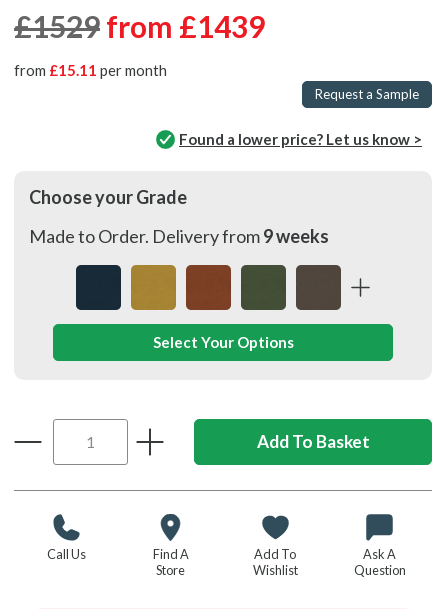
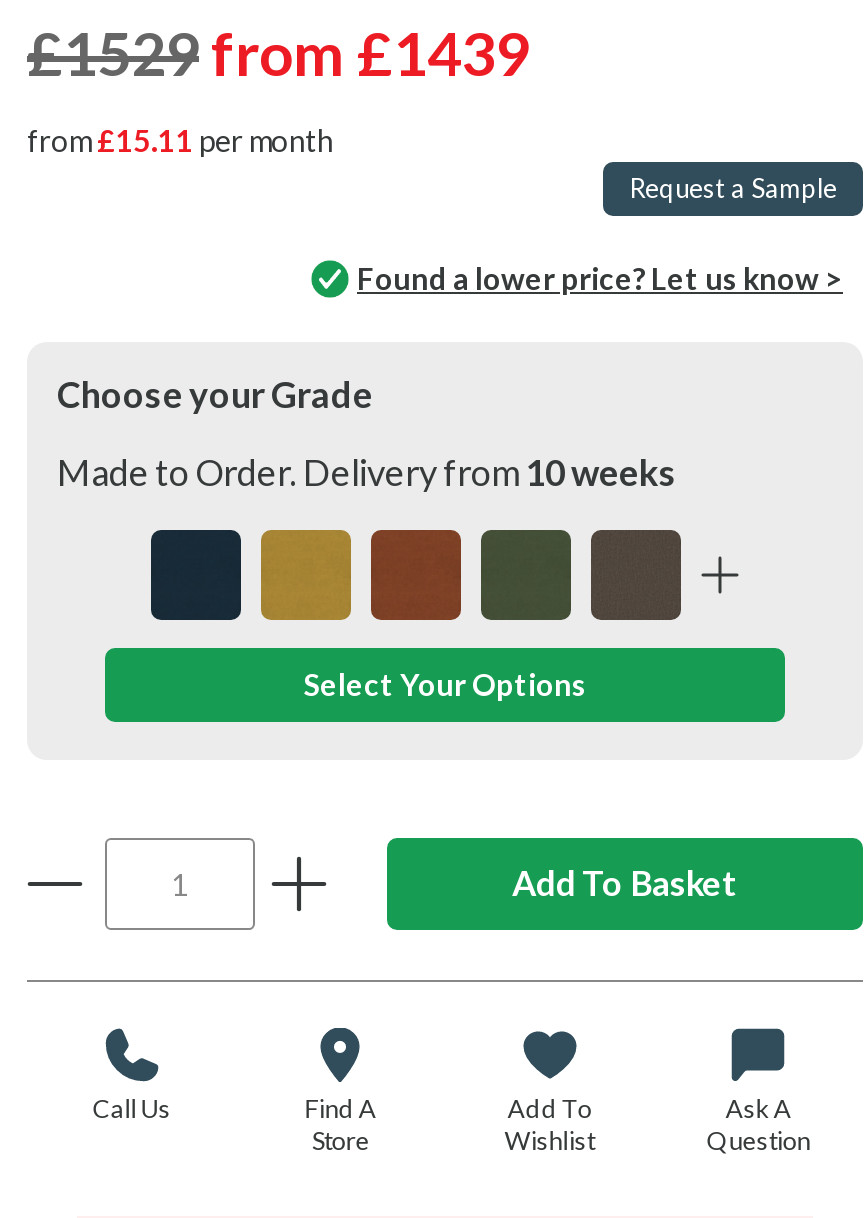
- Made to Order. Delivery from 9 weeks
+ Made to Order. Delivery from 10 weeks
